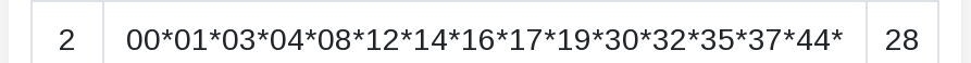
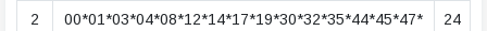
- 00*01*03*04*08*12*14*16*17*19*30*32*35*37*44*
+ 00*01*03*04*08*12*14*17*19*30*32*35*44*45*47*

- 28
+ 24
